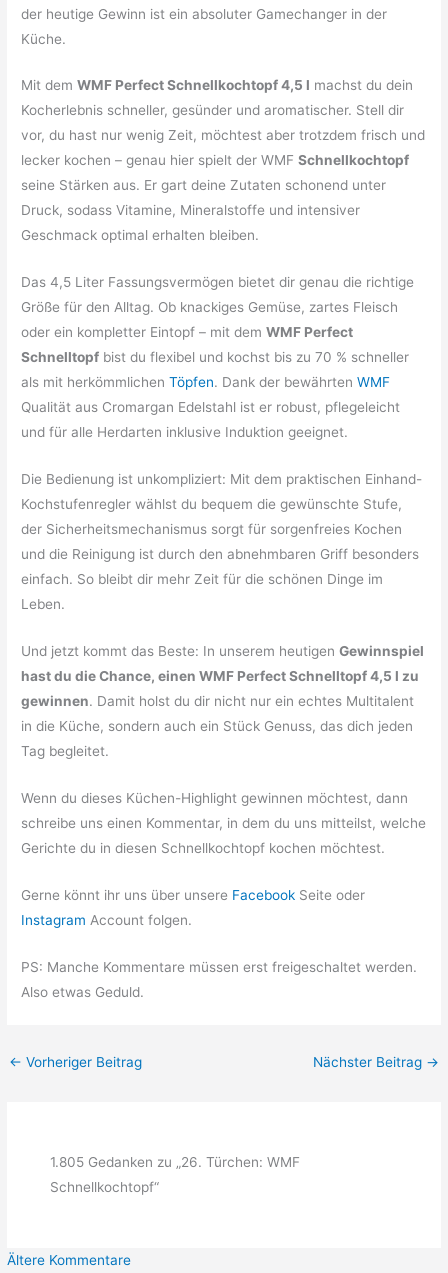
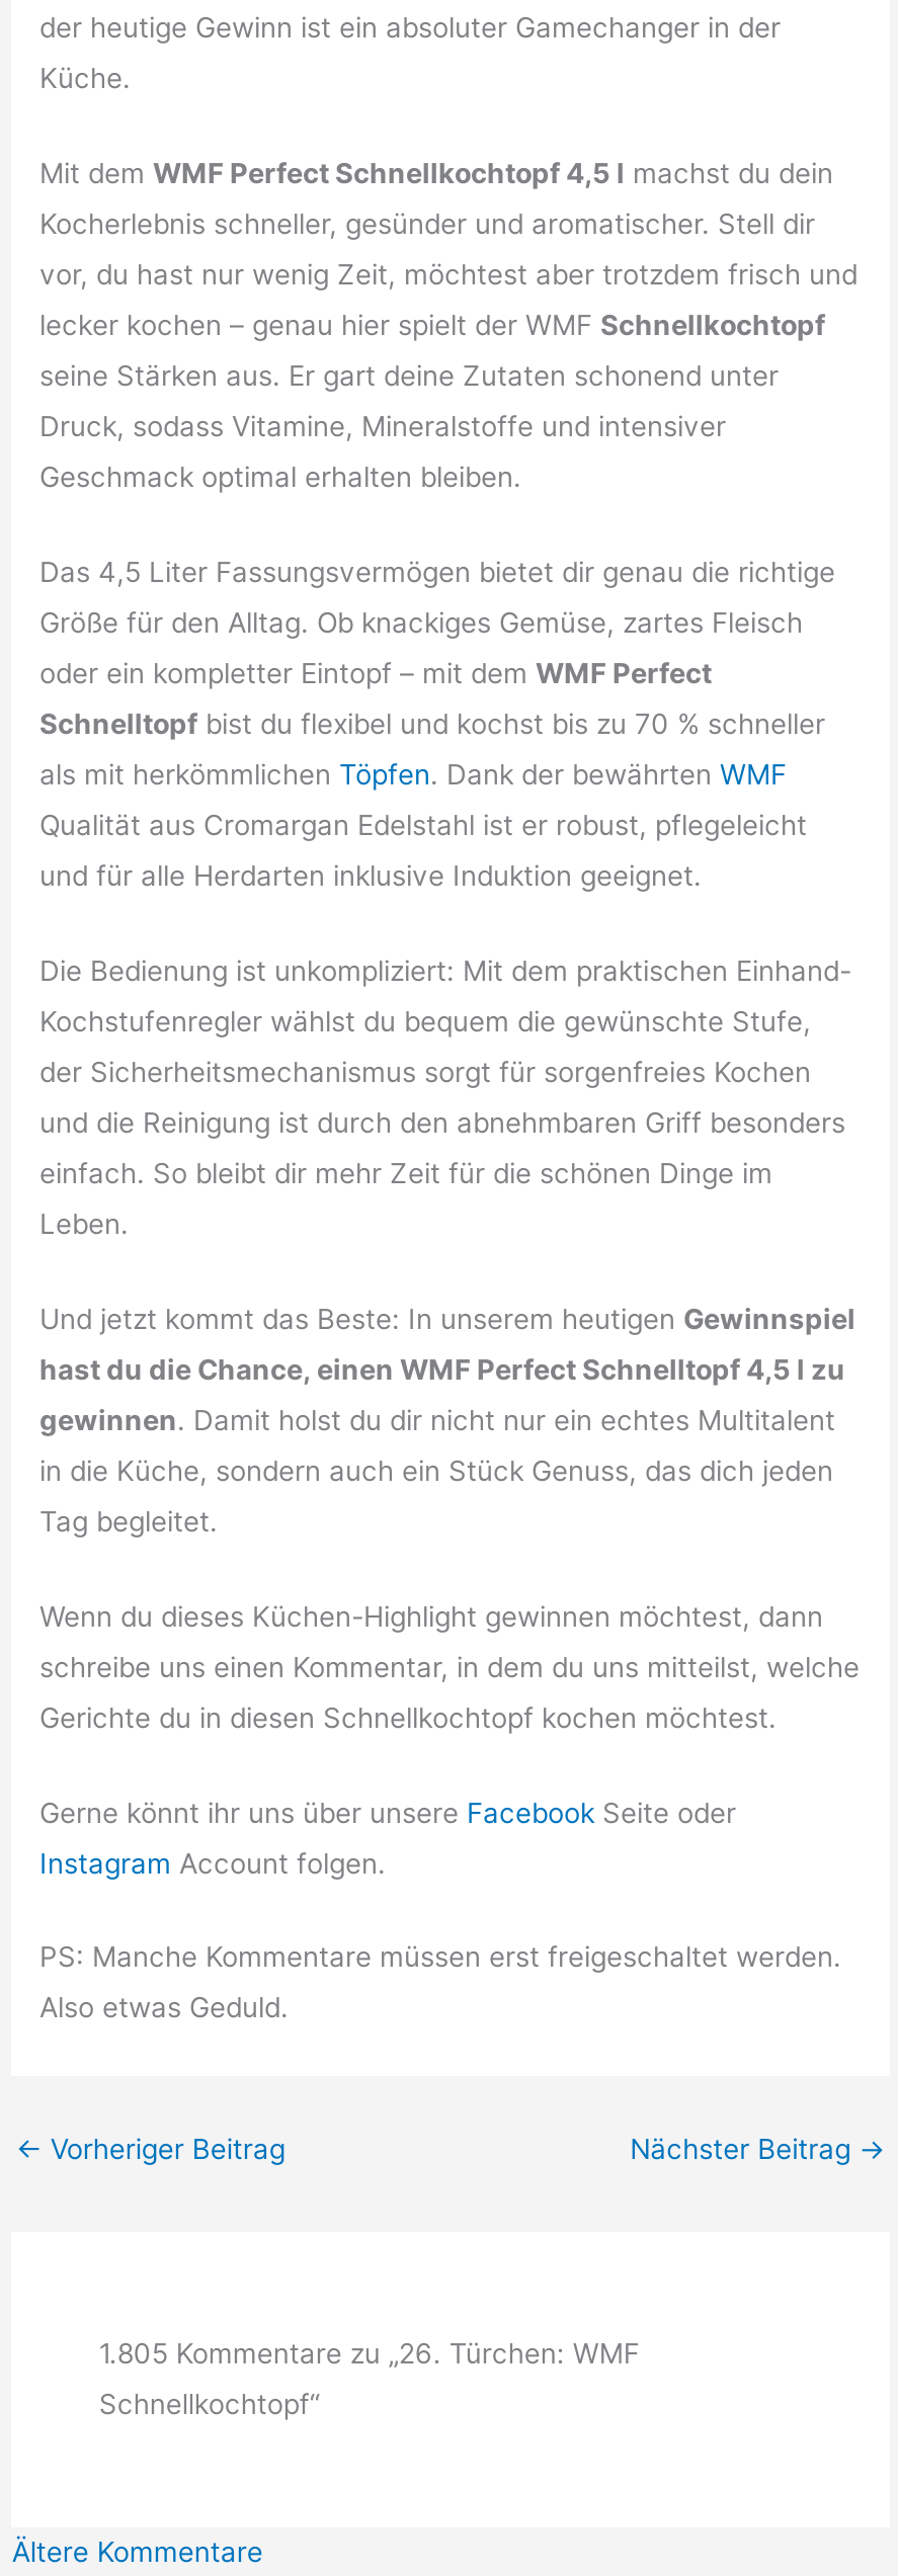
- 1.805 Gedanken zu „26. Türchen: WMF
+ 1.805 Kommentare zu „26. Türchen: WMF
